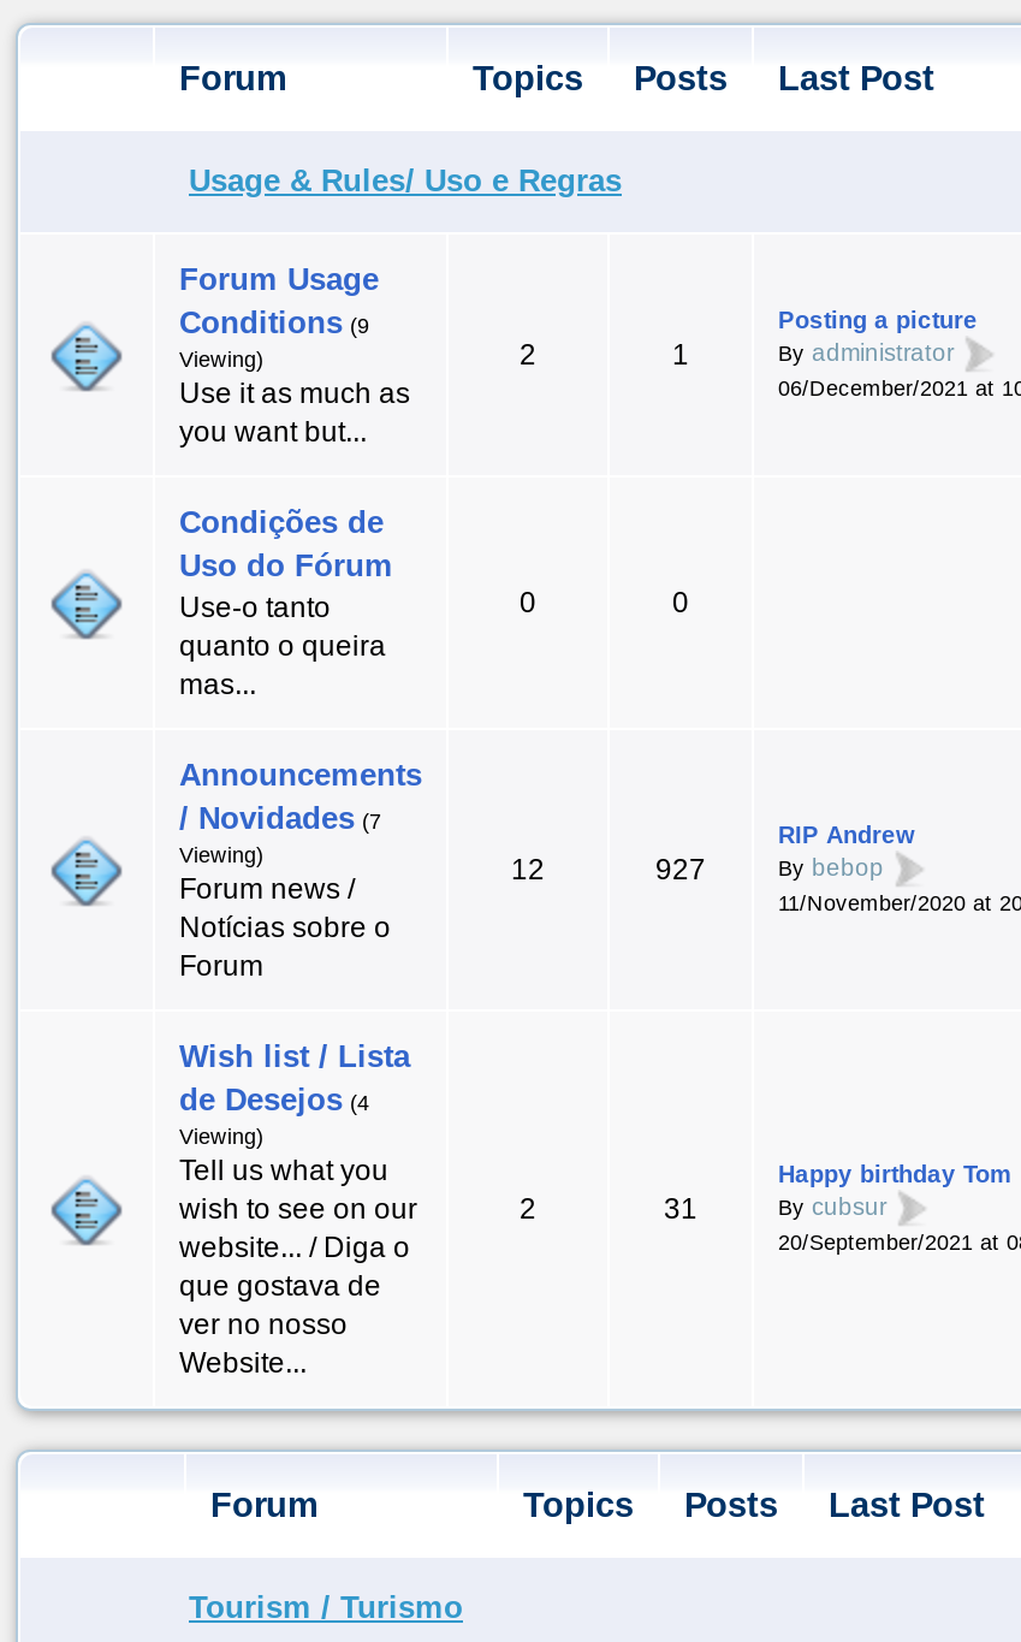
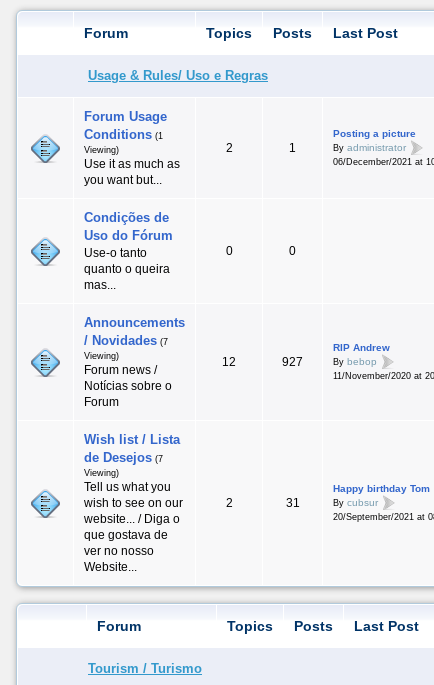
- Conditions (9
+ Conditions (1

- de Desejos (4
+ de Desejos (7
